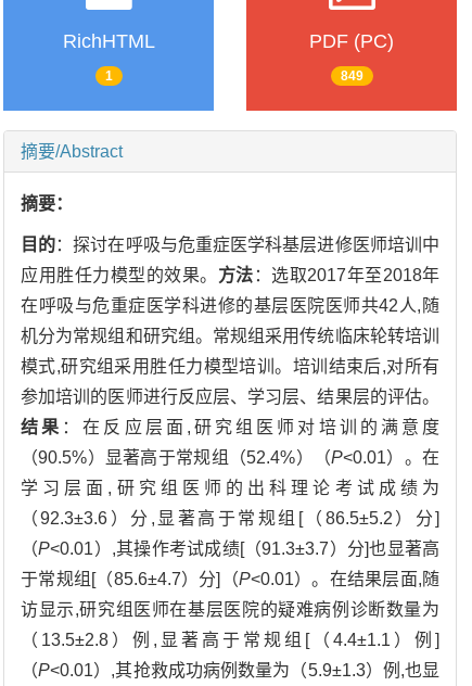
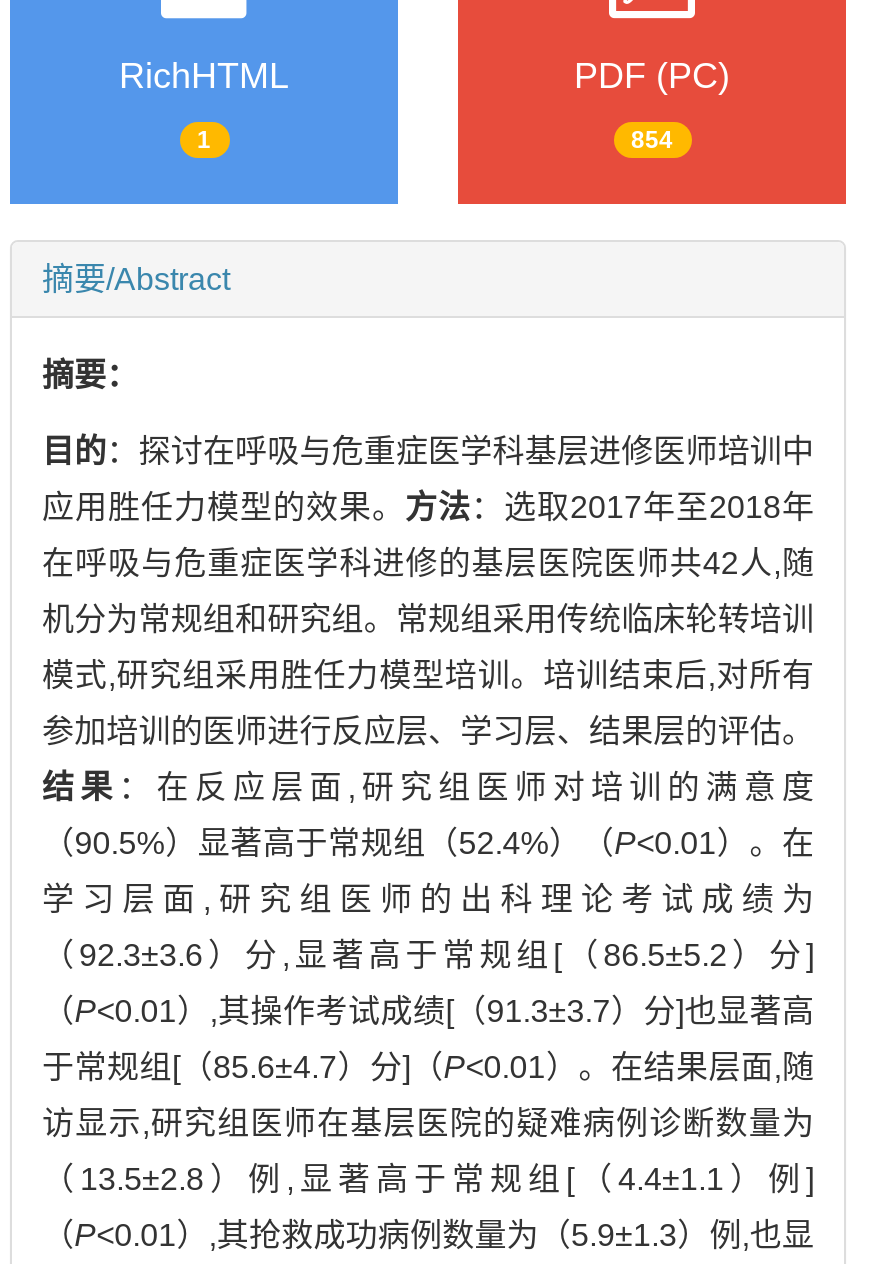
- 849
+ 854
